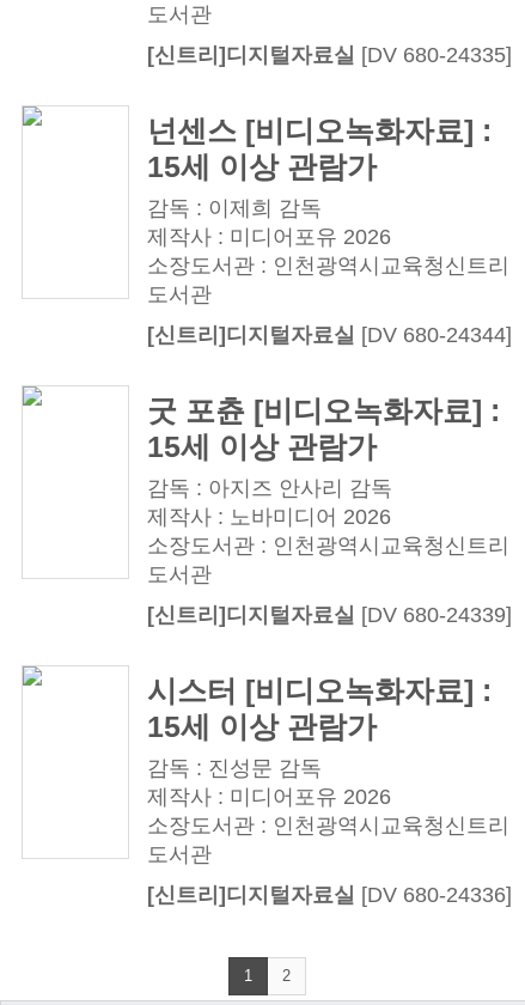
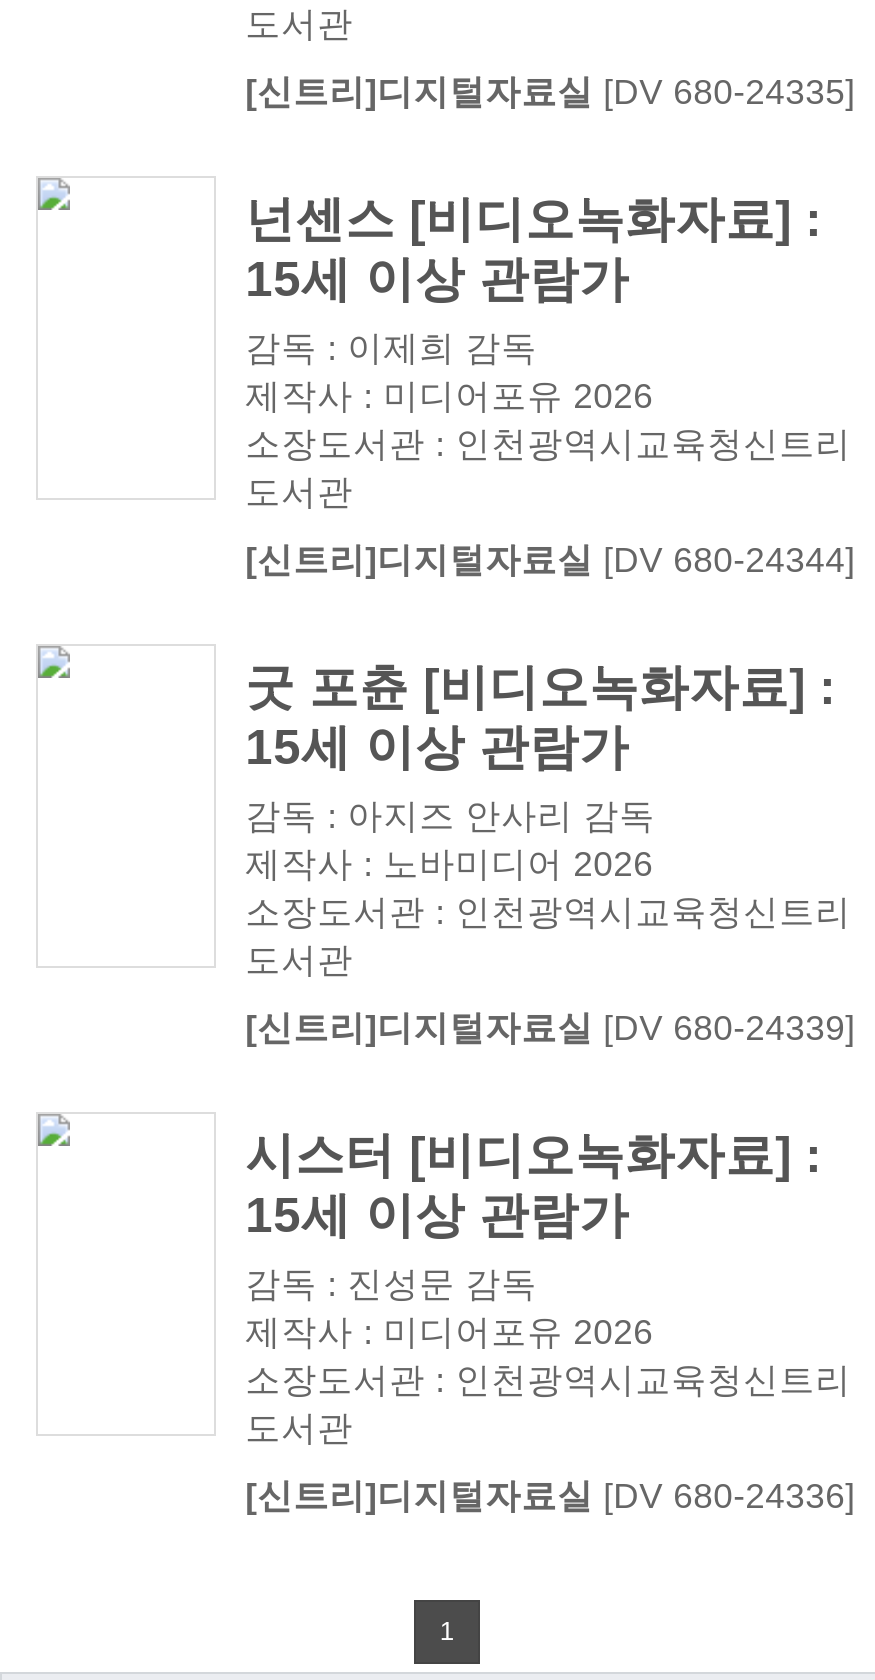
- 2
